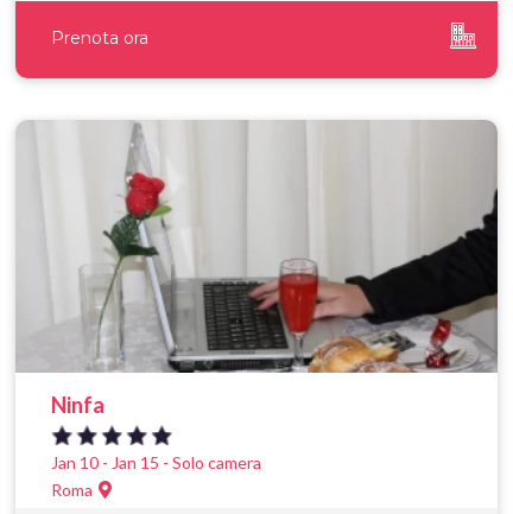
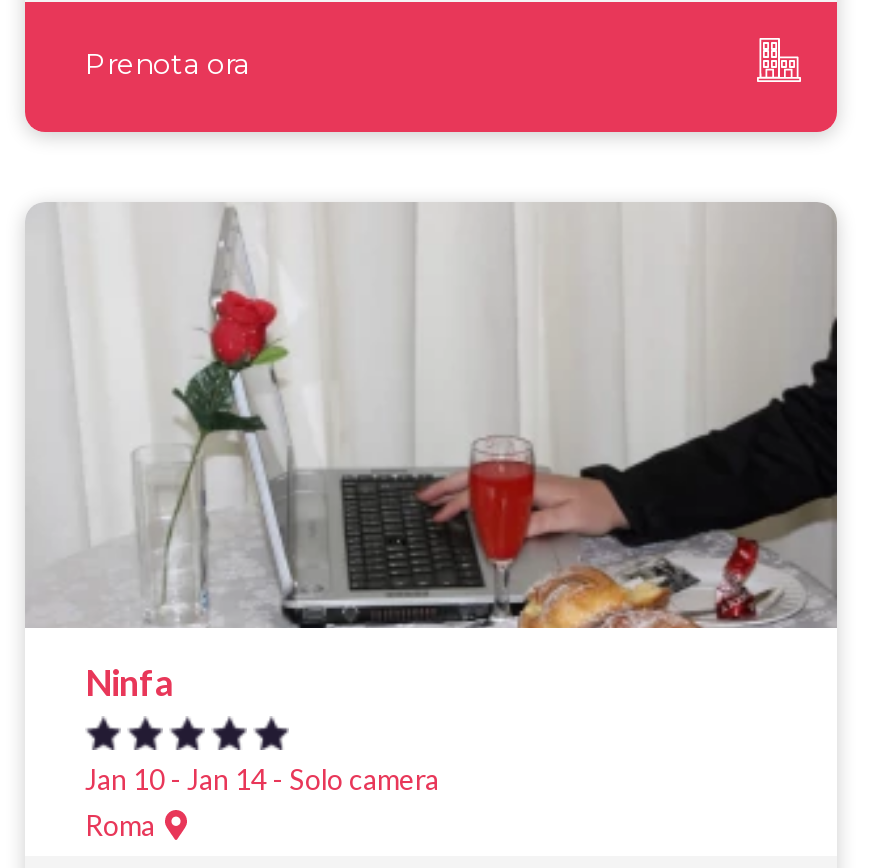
- Jan 10 - Jan 15 - Solo camera
+ Jan 10 - Jan 14 - Solo camera
